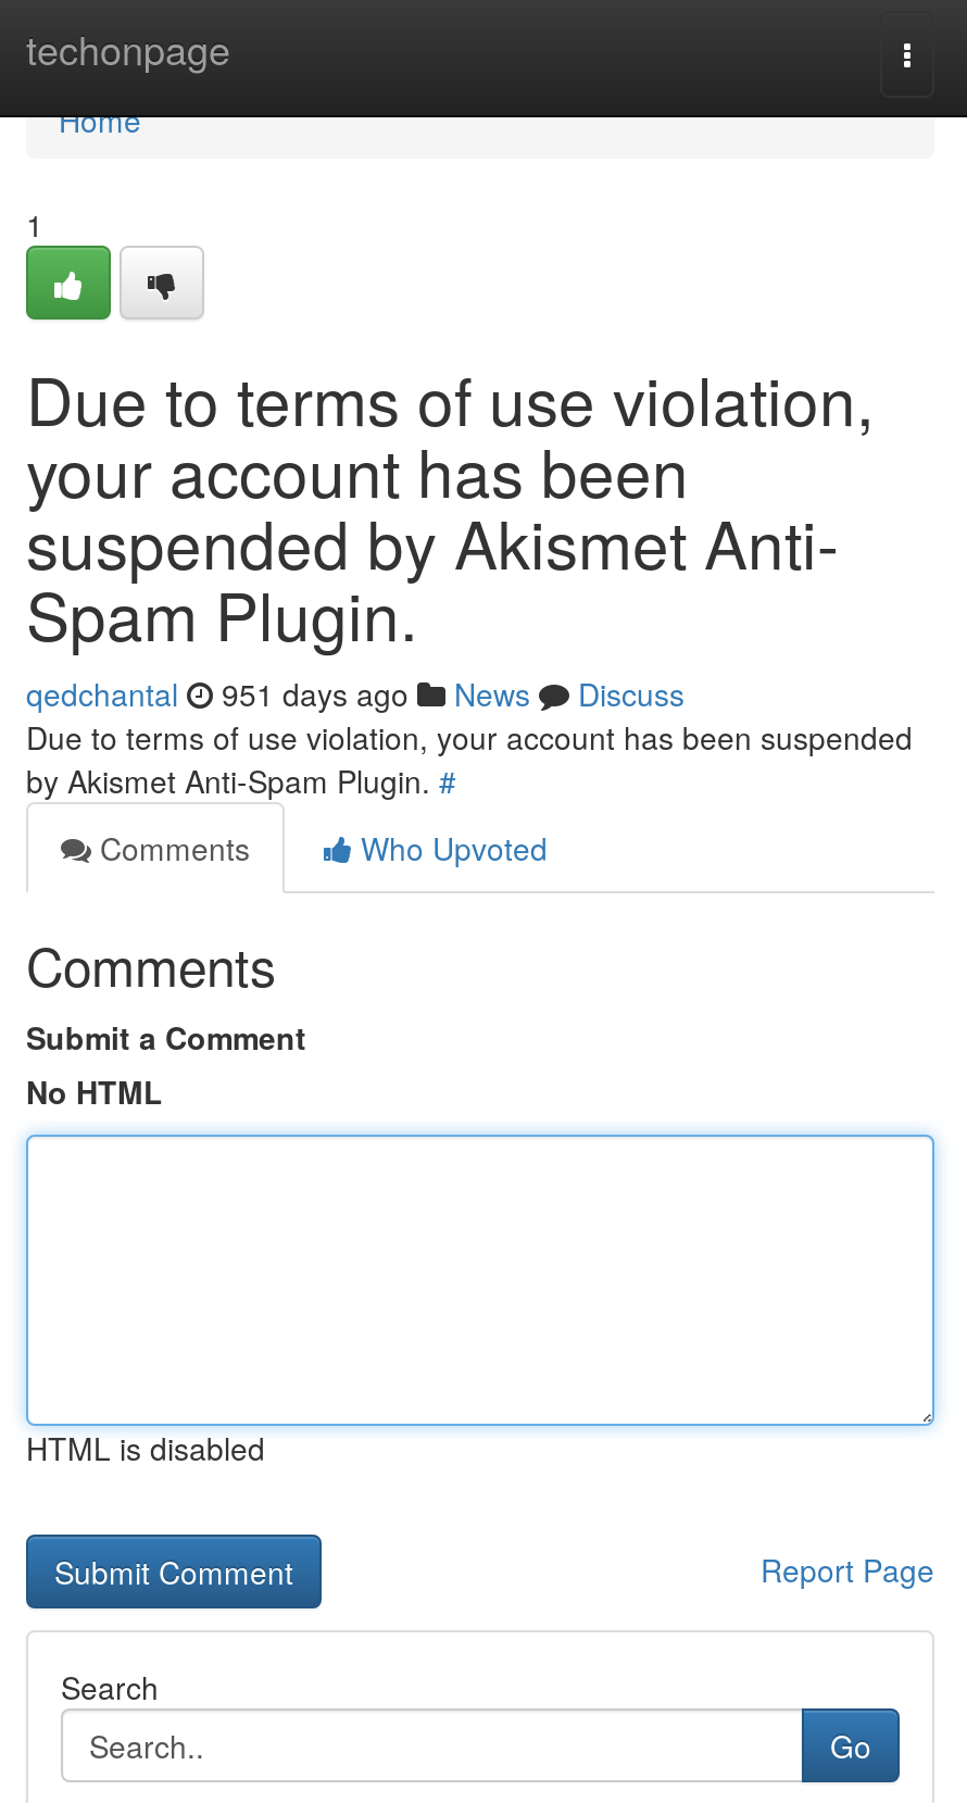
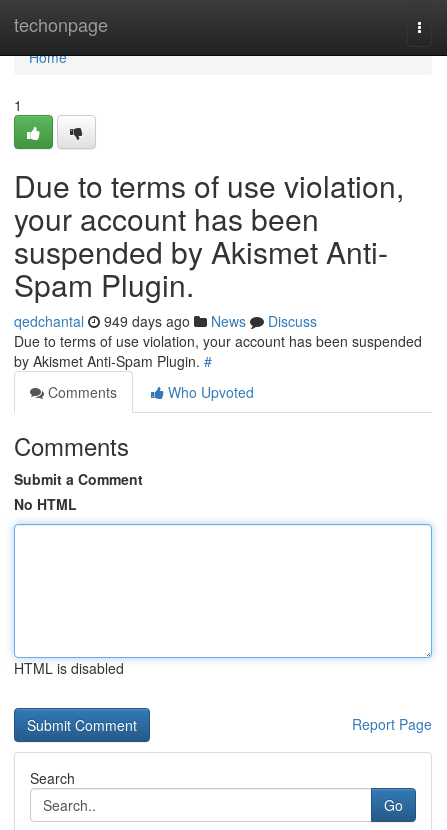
- qedchantal 951 days ago News Discuss
+ qedchantal 949 days ago News Discuss
